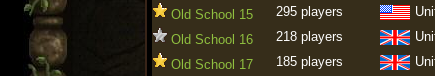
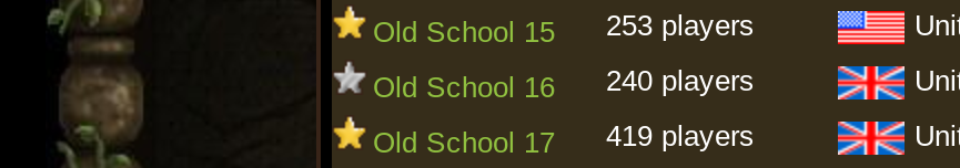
- Old School 15 295 players
+ Old School 15 253 players

- Old School 16 218 players
+ Old School 16 240 players

- Old School 17 185 players
+ Old School 17 419 players
